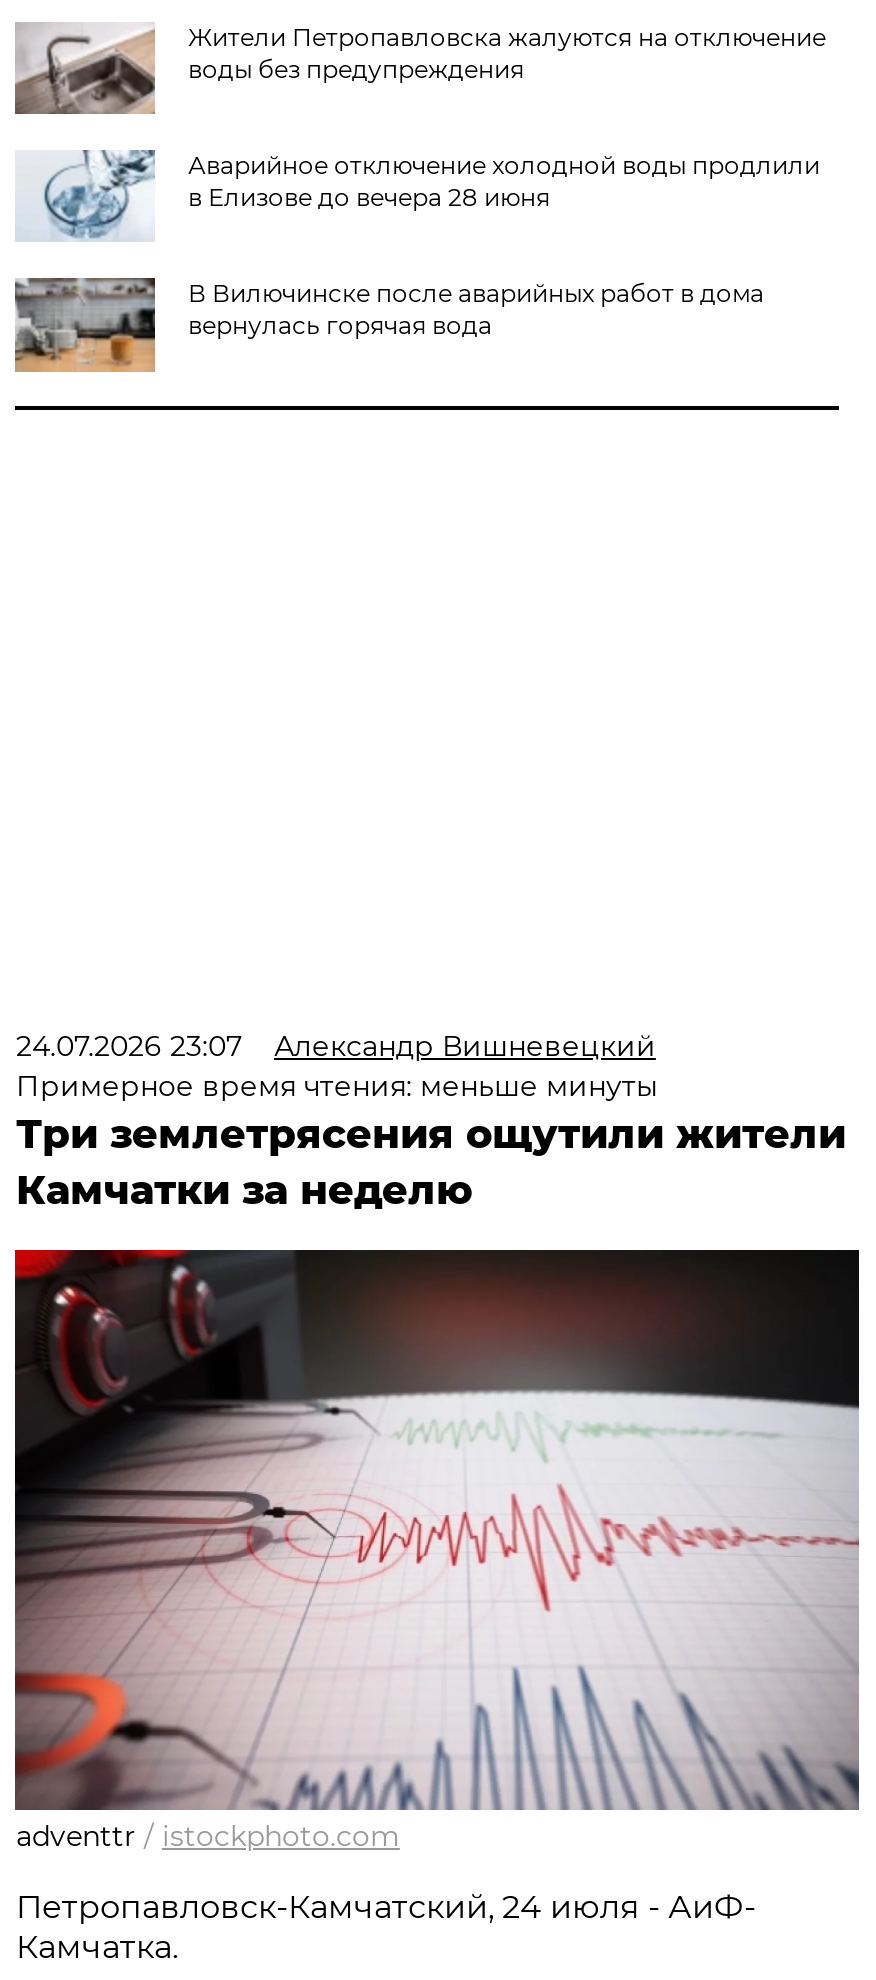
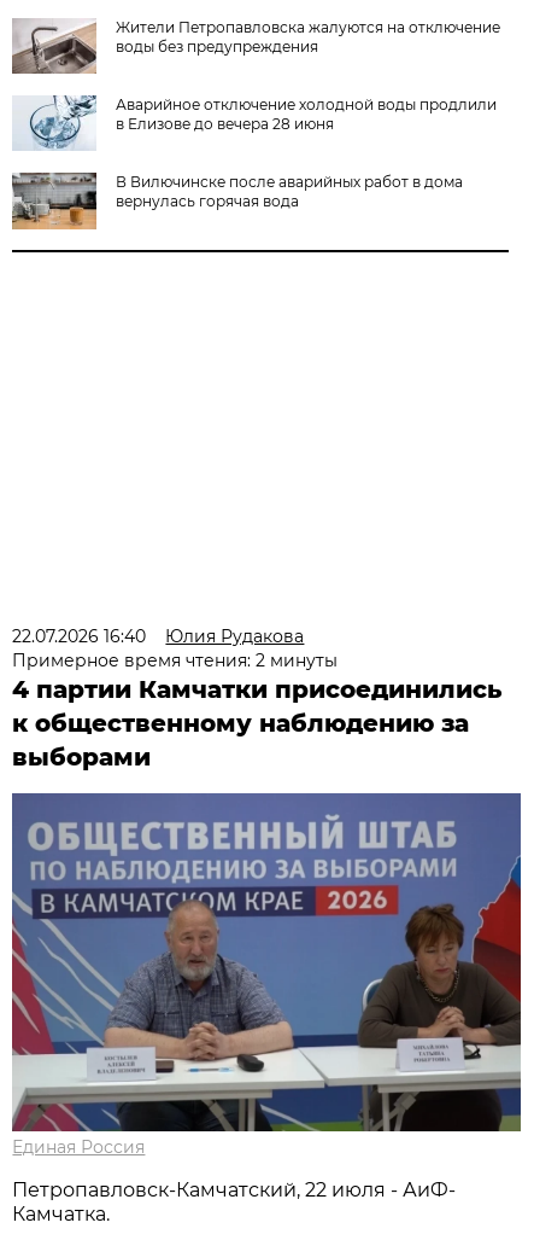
- 24.07.2026 23:07
- Александр Вишневецкий
- Примерное время чтения: меньше минуты
- Три землетрясения ощутили жители
- Камчатки за неделю
+ 22.07.2026 16:40
+ Юлия Рудакова
+ Примерное время чтения: 2 минуты
+ 4 партии Камчатки присоединились
+ к общественному наблюдению за
+ выборами

- [image]
- adventtr / istockphoto.com
+ [image]
+ Единая Россия

- Петропавловск-Камчатский, 24 июля - АиФ-
+ Петропавловск-Камчатский, 22 июля - АиФ-
